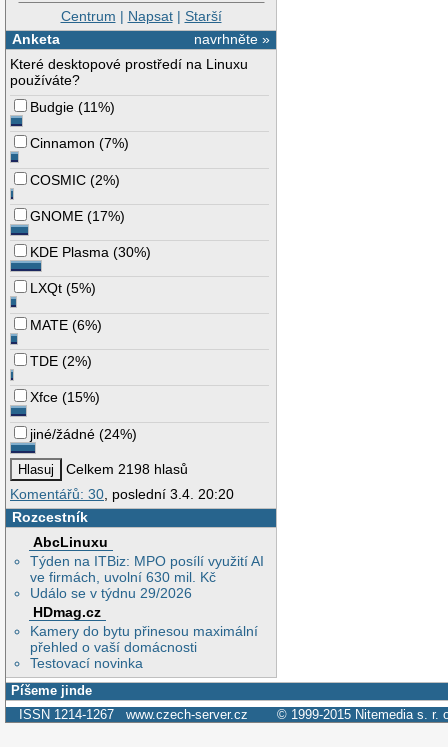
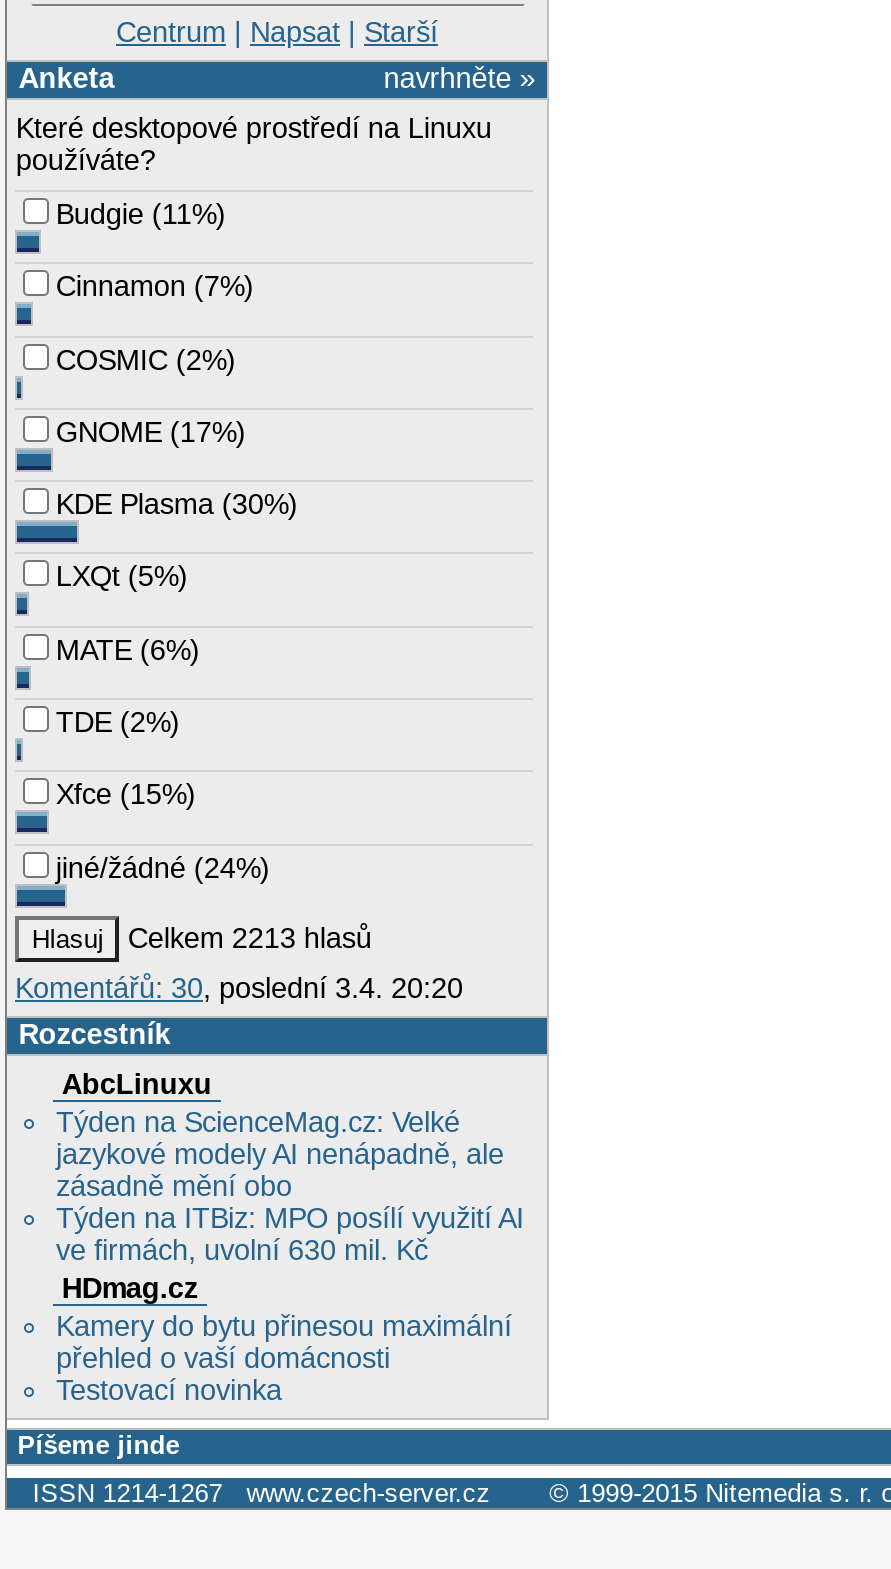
- Celkem 2198 hlasů
+ Celkem 2213 hlasů

+ Týden na ScienceMag.cz: Velké
+ jazykové modely AI nenápadně, ale
+ zásadně mění obo

moved down: Týden na ITBiz: MPO posílí využití AI | ve firmách, uvolní 630 mil. Kč

- Událo se v týdnu 29/2026
